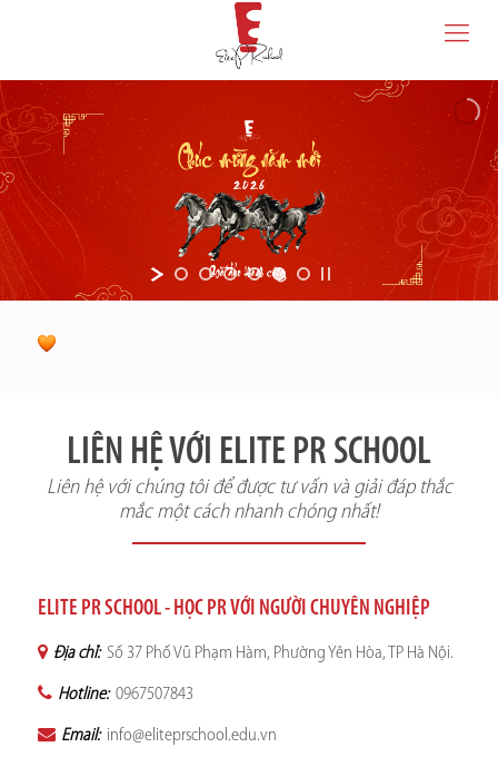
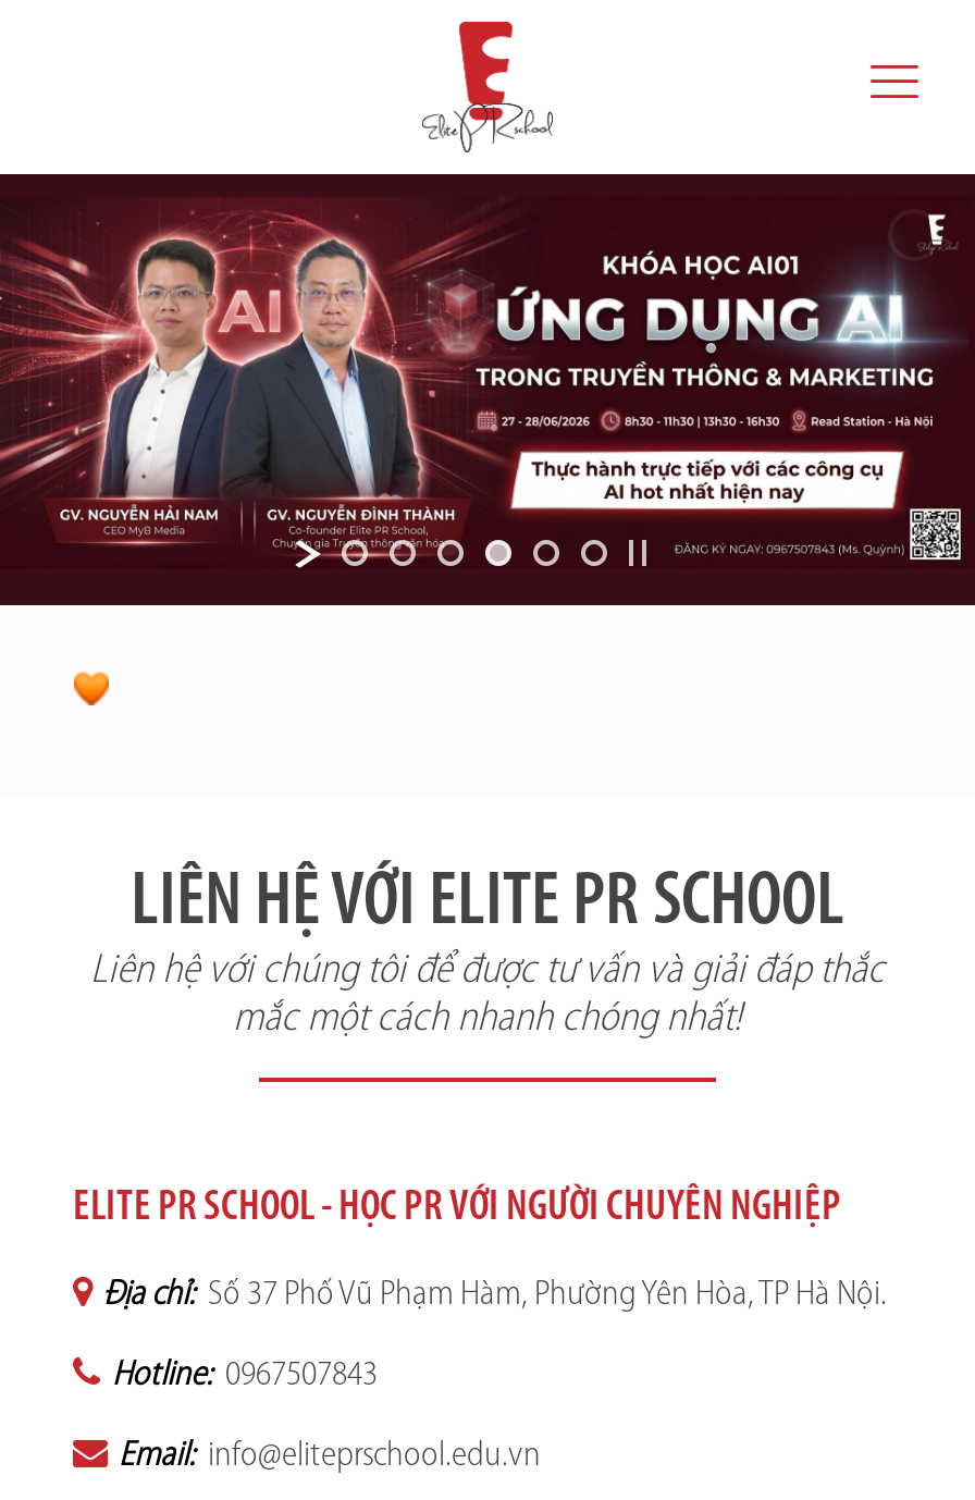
- [image]
+ [image]
